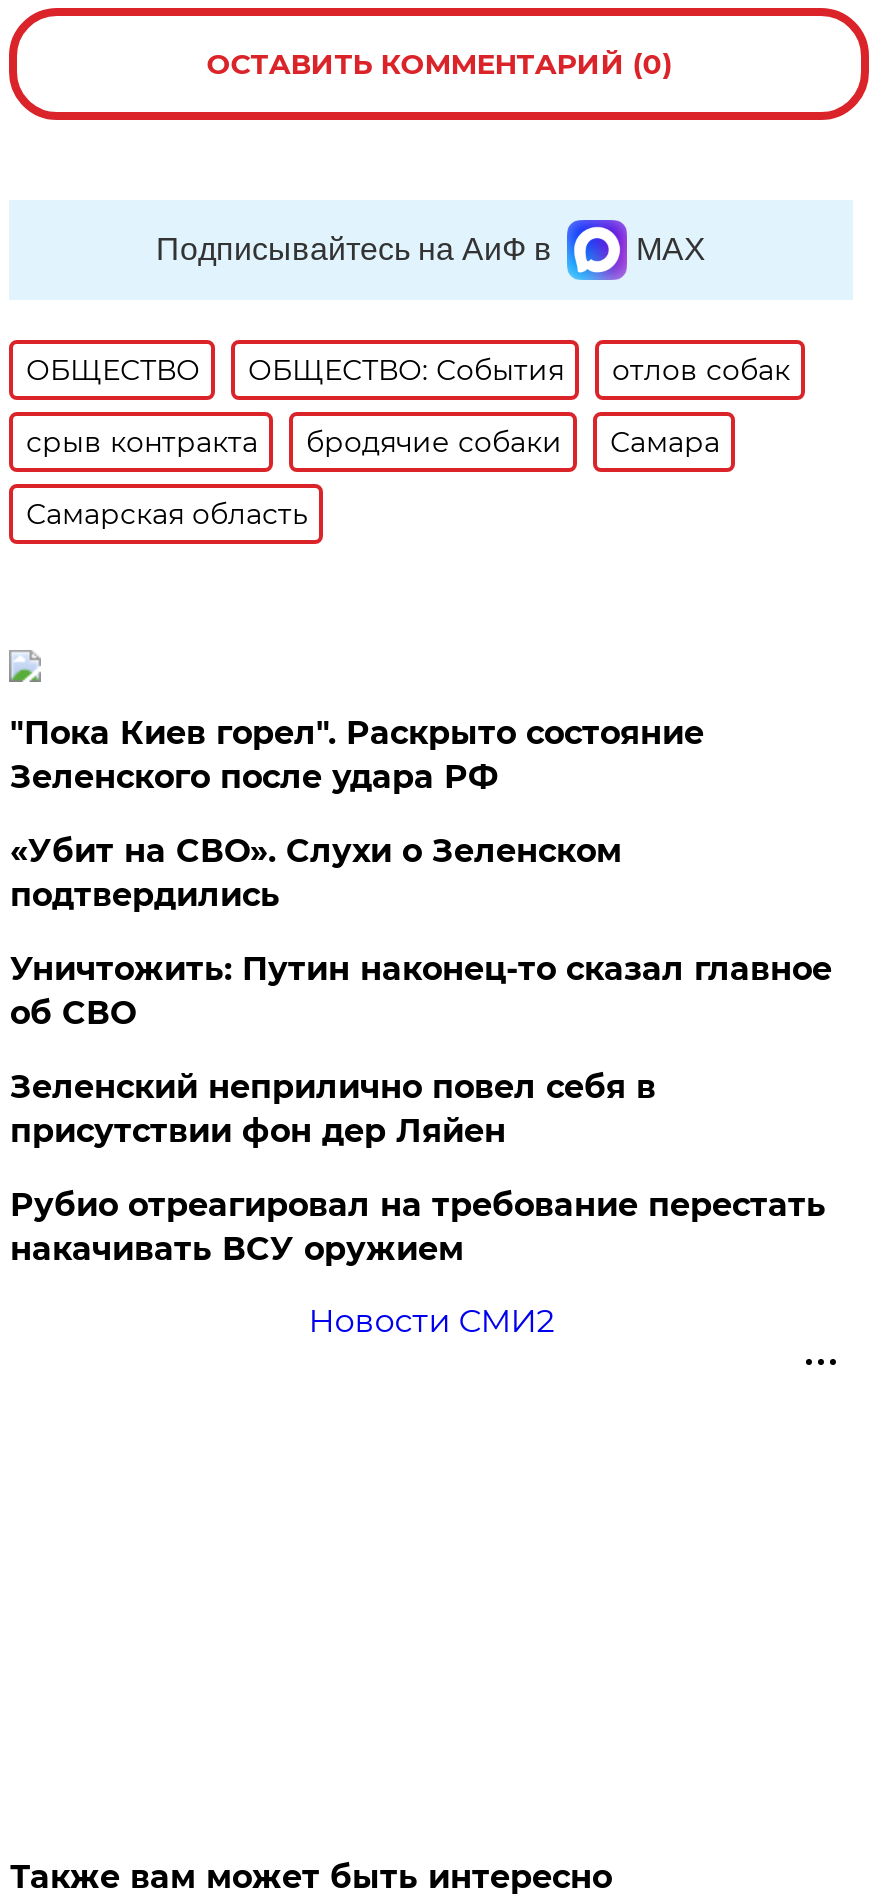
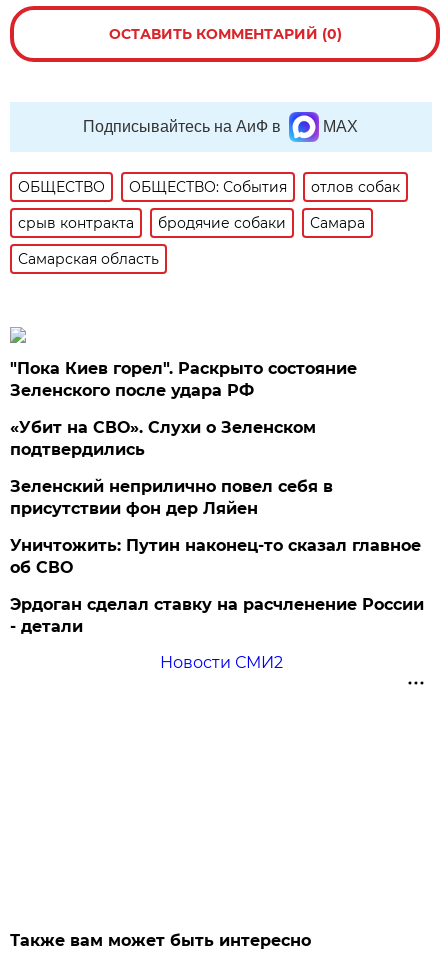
moved down: Уничтожить: Путин наконец-то сказал главное | об СВО

moved up: Зеленский неприлично повел cебя в | присутствии фон дер Ляйен

- Рубио отреагировал на требование перестать
- накачивать ВСУ оружием
+ Эрдоган сделал ставку на расчленение России
+ - детали
